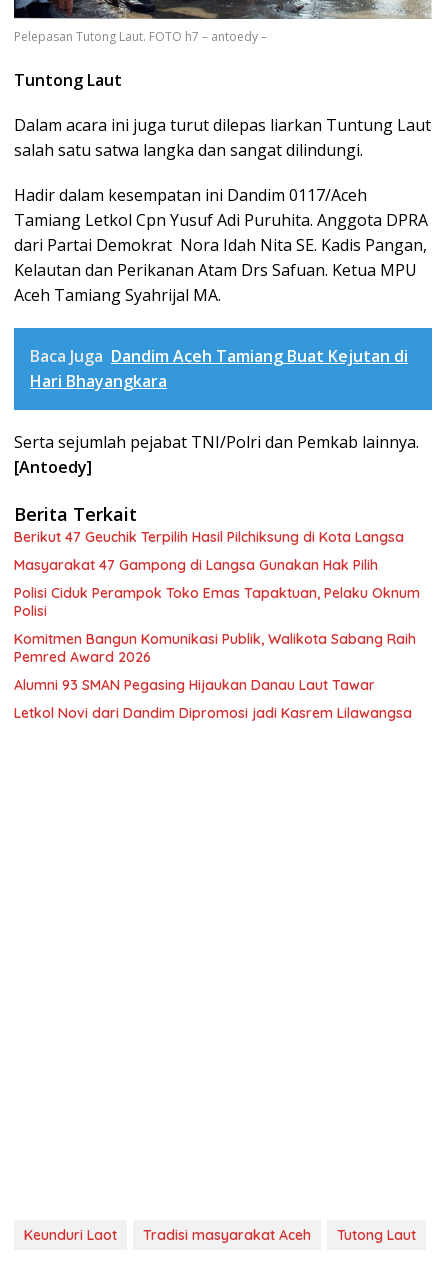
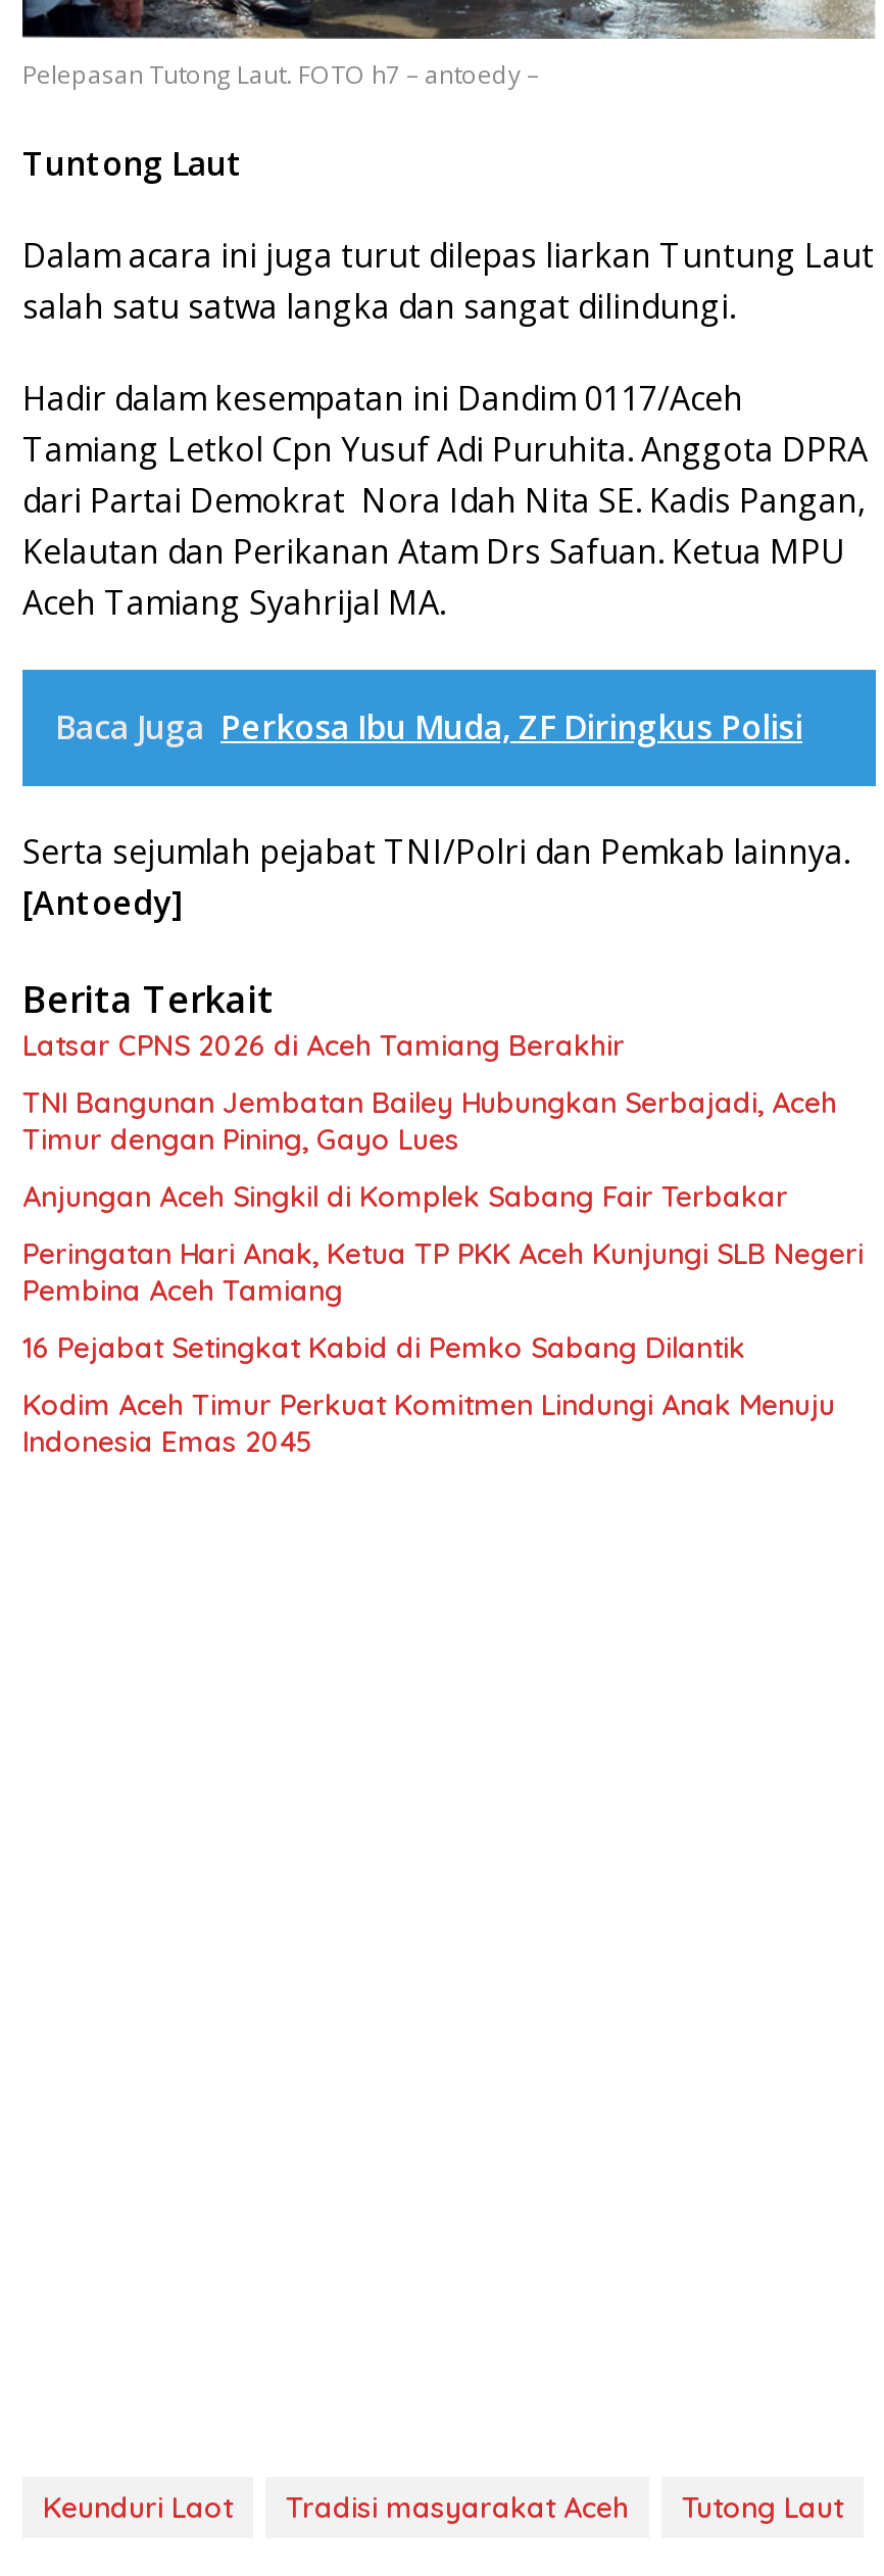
- Baca Juga Dandim Aceh Tamiang Buat Kejutan di
- Hari Bhayangkara
+ Baca Juga Perkosa Ibu Muda, ZF Diringkus Polisi

moved up: Serta sejumlah pejabat TNI/Polri dan Pemkab lainnya. | [Antoedy] | Berita Terkait

- Berikut 47 Geuchik Terpilih Hasil Pilchiksung di Kota Langsa
+ Latsar CPNS 2026 di Aceh Tamiang Berakhir

- Masyarakat 47 Gampong di Langsa Gunakan Hak Pilih
+ TNI Bangunan Jembatan Bailey Hubungkan Serbajadi, Aceh
+ Timur dengan Pining, Gayo Lues

- Polisi Ciduk Perampok Toko Emas Tapaktuan, Pelaku Oknum
- Polisi
+ Anjungan Aceh Singkil di Komplek Sabang Fair Terbakar

- Komitmen Bangun Komunikasi Publik, Walikota Sabang Raih
- Pemred Award 2026
+ Peringatan Hari Anak, Ketua TP PKK Aceh Kunjungi SLB Negeri
+ Pembina Aceh Tamiang

- Alumni 93 SMAN Pegasing Hijaukan Danau Laut Tawar
+ 16 Pejabat Setingkat Kabid di Pemko Sabang Dilantik

- Letkol Novi dari Dandim Dipromosi jadi Kasrem Lilawangsa
+ Kodim Aceh Timur Perkuat Komitmen Lindungi Anak Menuju
+ Indonesia Emas 2045
